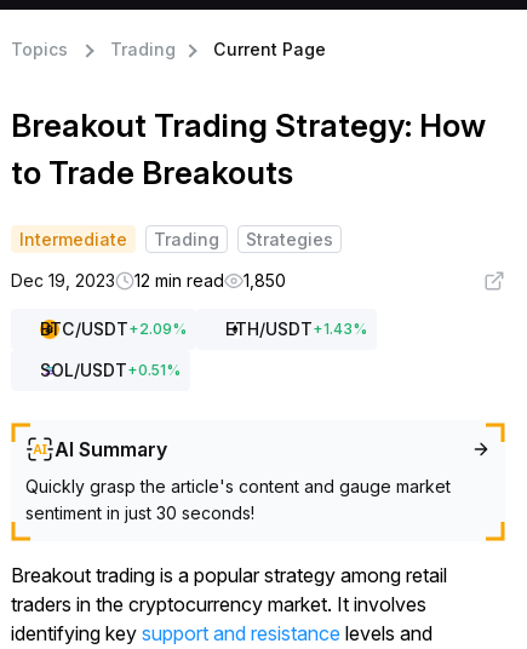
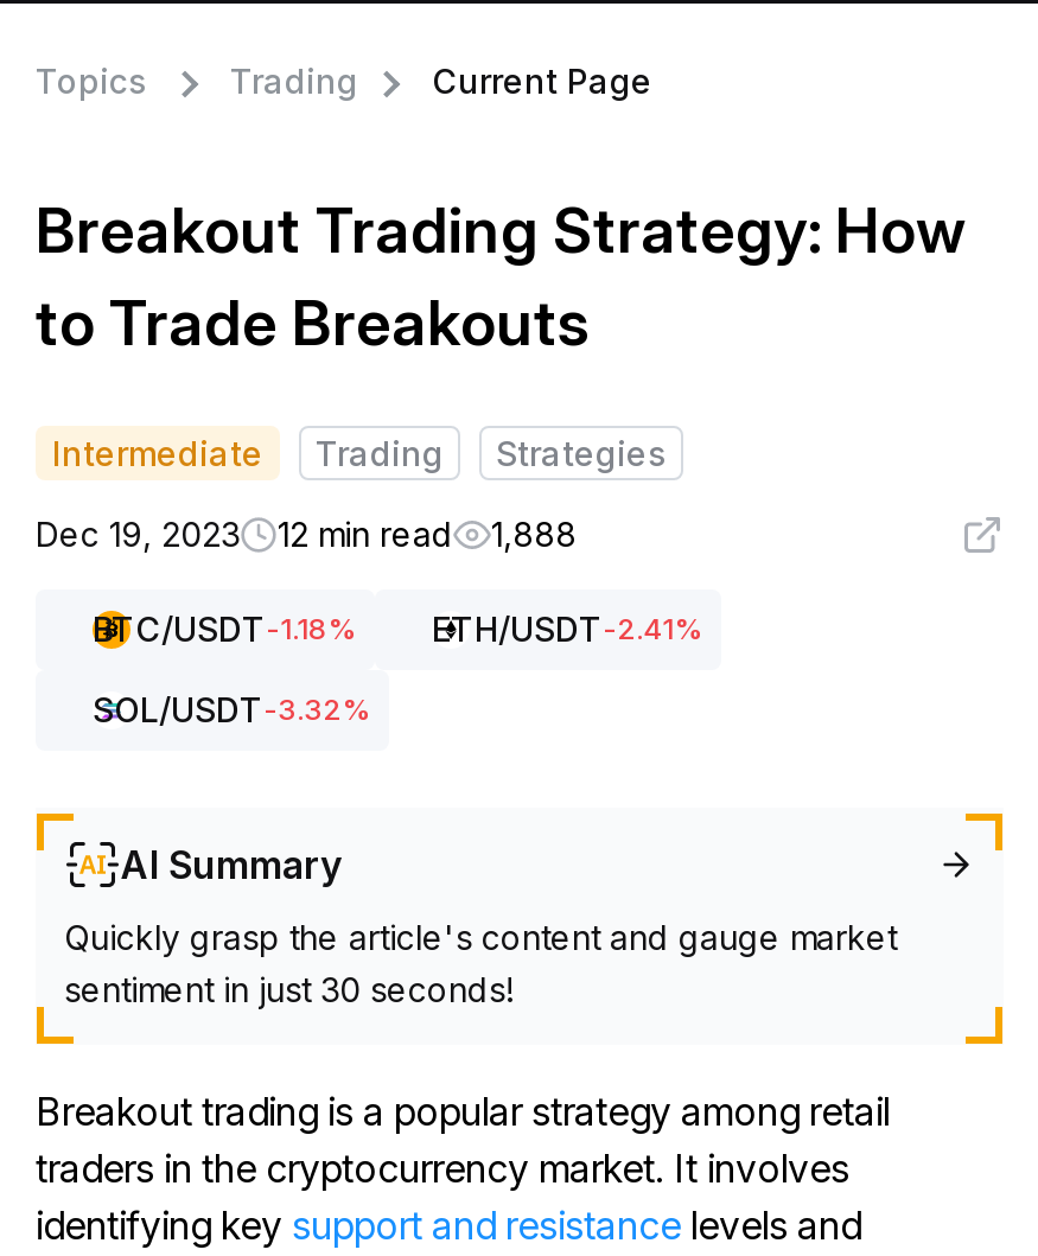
- Dec 19, 2023 12 min read 1,850
+ Dec 19, 2023 12 min read 1,888

- BTC/USDT + 2.09%
- ETH/USDT + 1.43%
+ BTC/USDT-1.18%
+ ETH/USDT-2.41%

- SOL/USDT + 0.51%
+ SOL/USDT-3.32%
